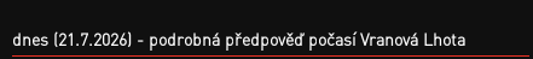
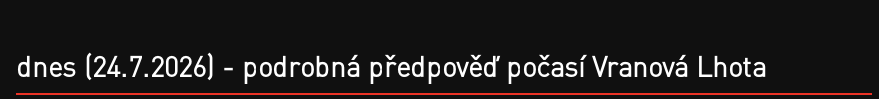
- dnes (21.7.2026) podrobná předpověď počasí Vranová Lhota
+ dnes (24.7.2026) podrobná předpověď počasí Vranová Lhota
